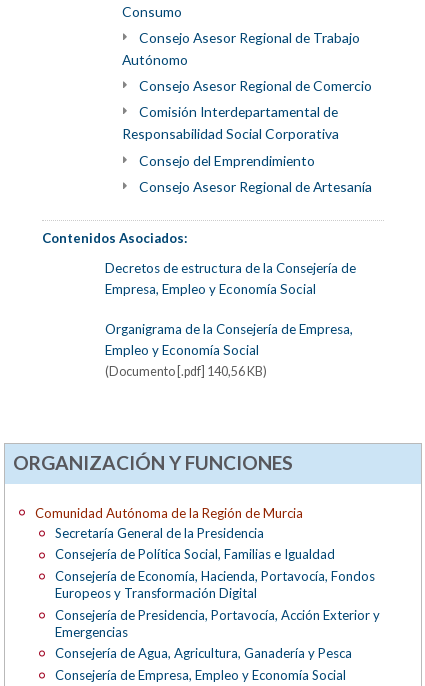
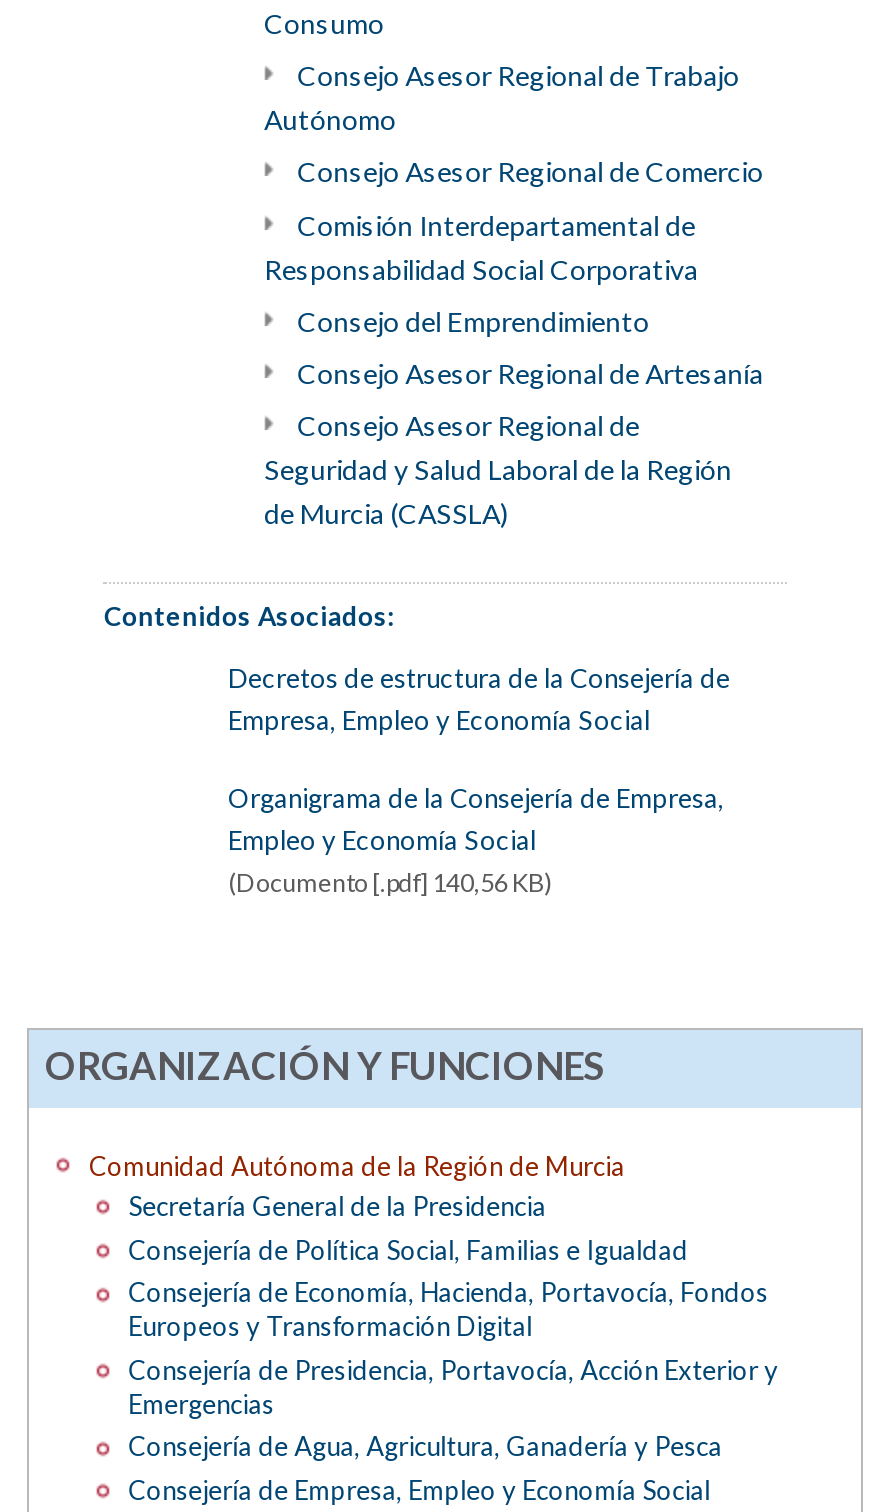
+ Consejo Asesor Regional de
+ Seguridad y Salud Laboral de la Región
+ de Murcia (CASSLA)
